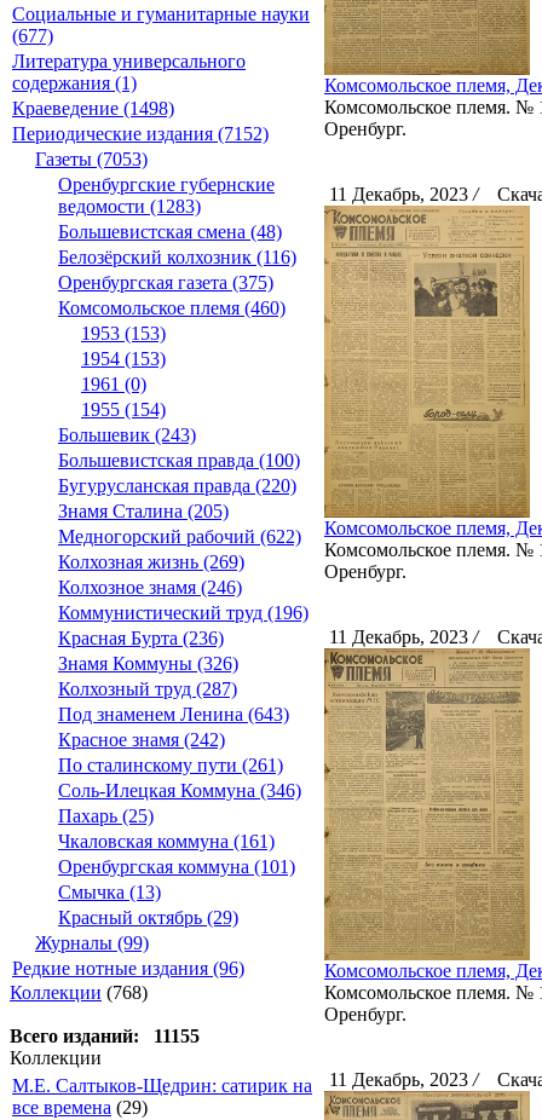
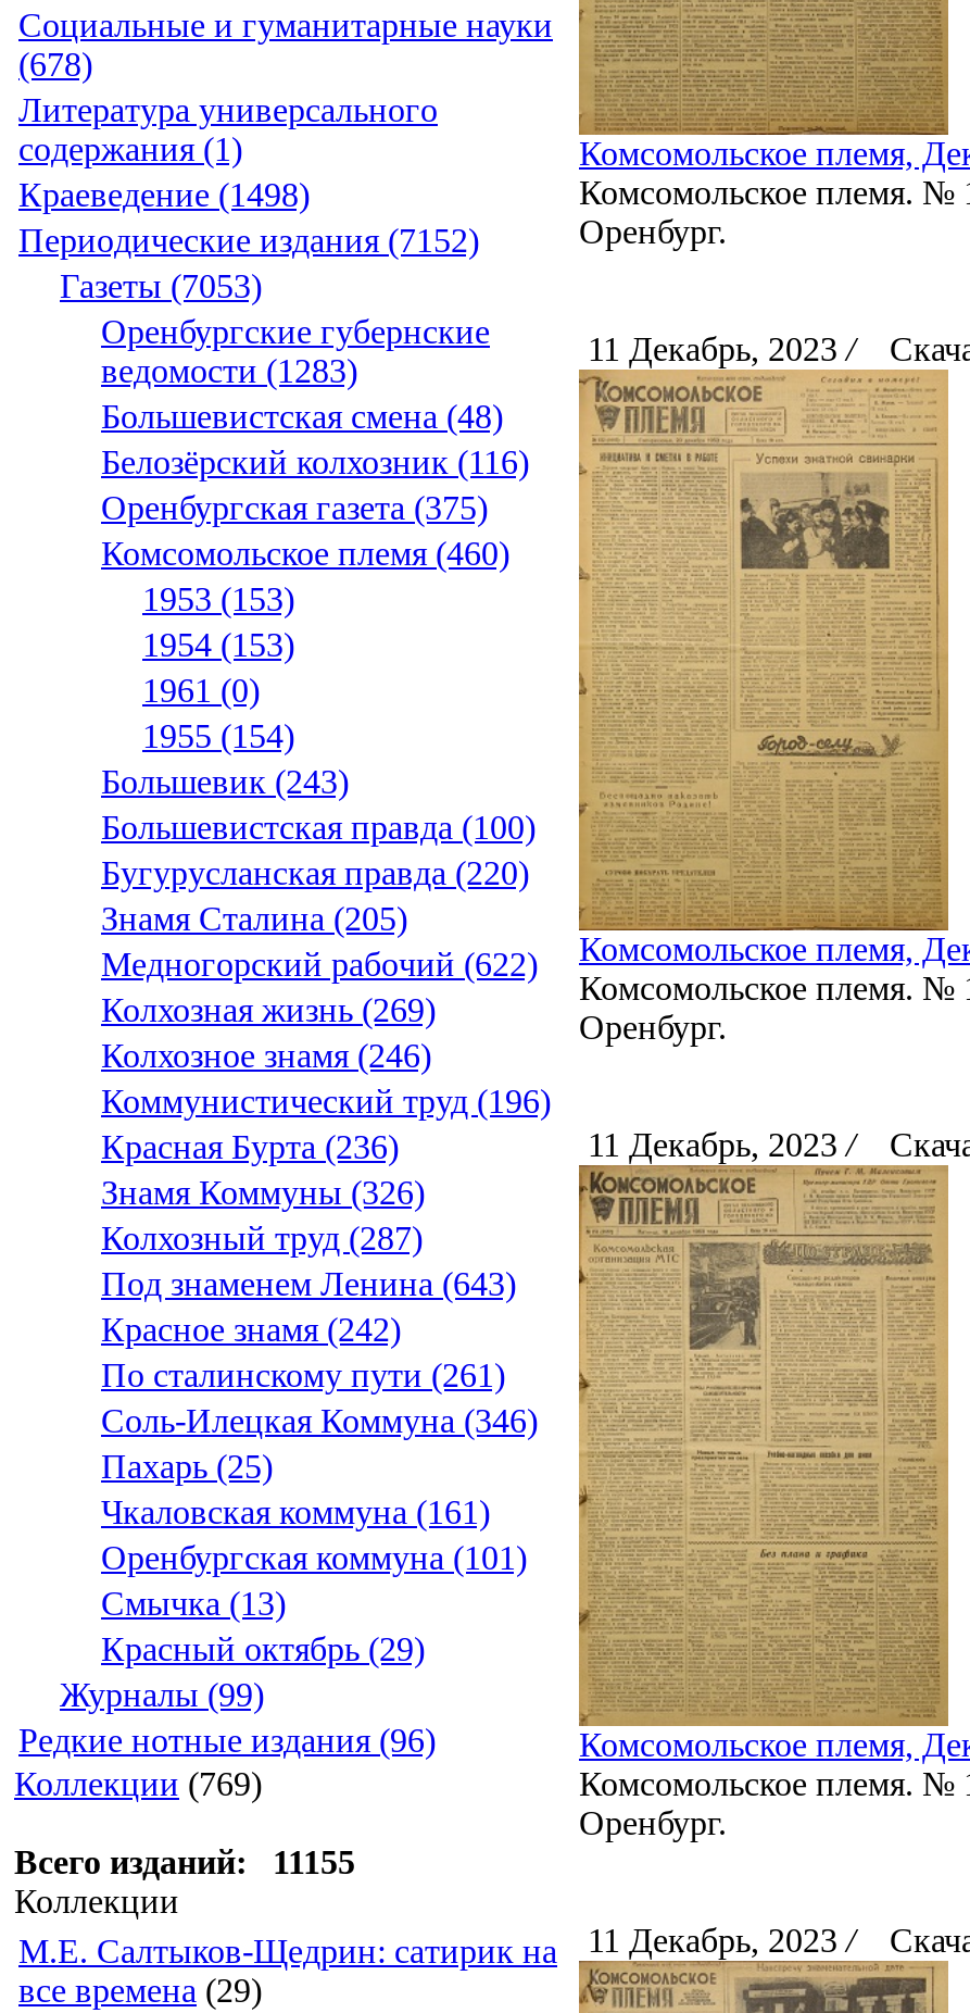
- (677)
+ (678)

- Коллекции (768)
+ Коллекции (769)
